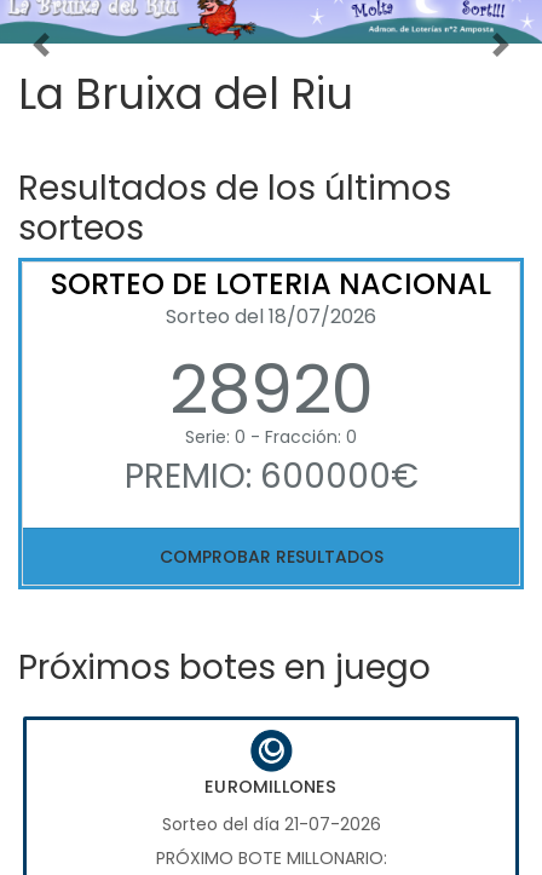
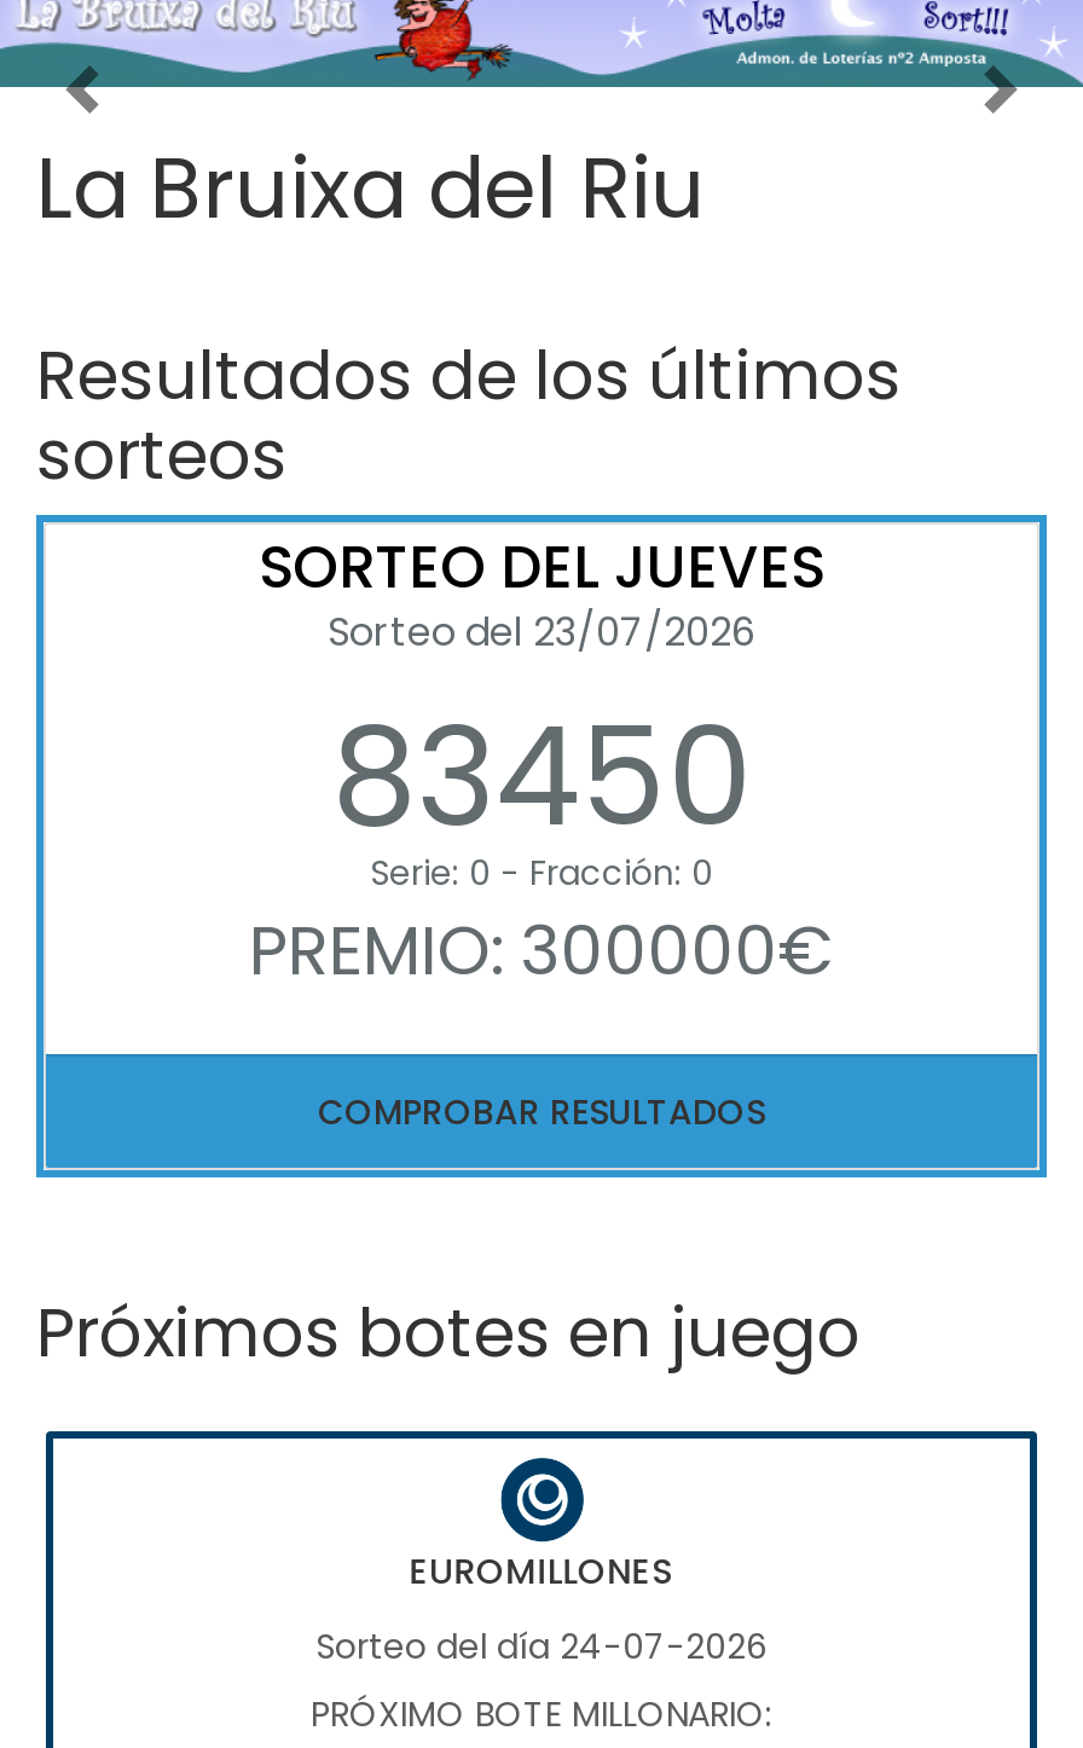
- SORTEO DE LOTERIA NACIONAL
- Sorteo del 18/07/2026
- 28920
+ SORTEO DEL JUEVES
+ Sorteo del 23/07/2026
+ 83450

- PREMIO: 600000€
+ PREMIO: 300000€

- Sorteo del día 21-07-2026
+ Sorteo del día 24-07-2026
